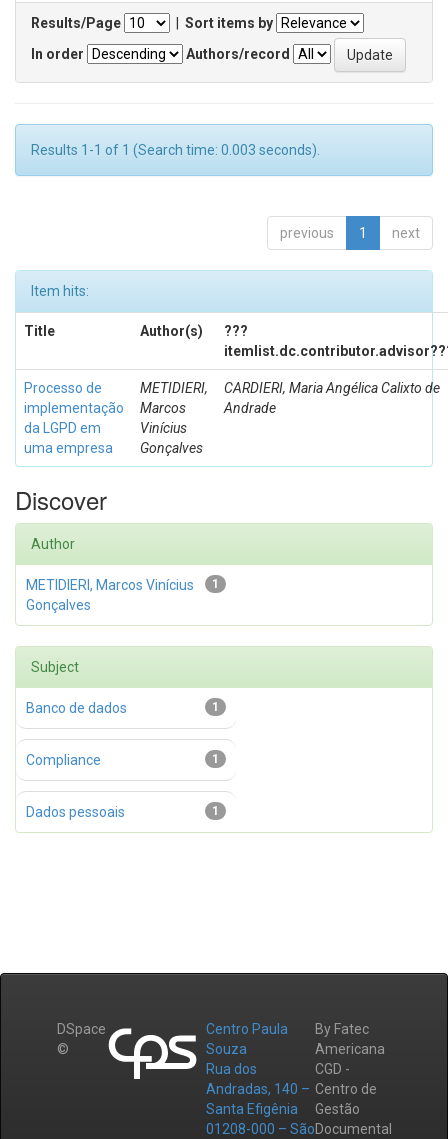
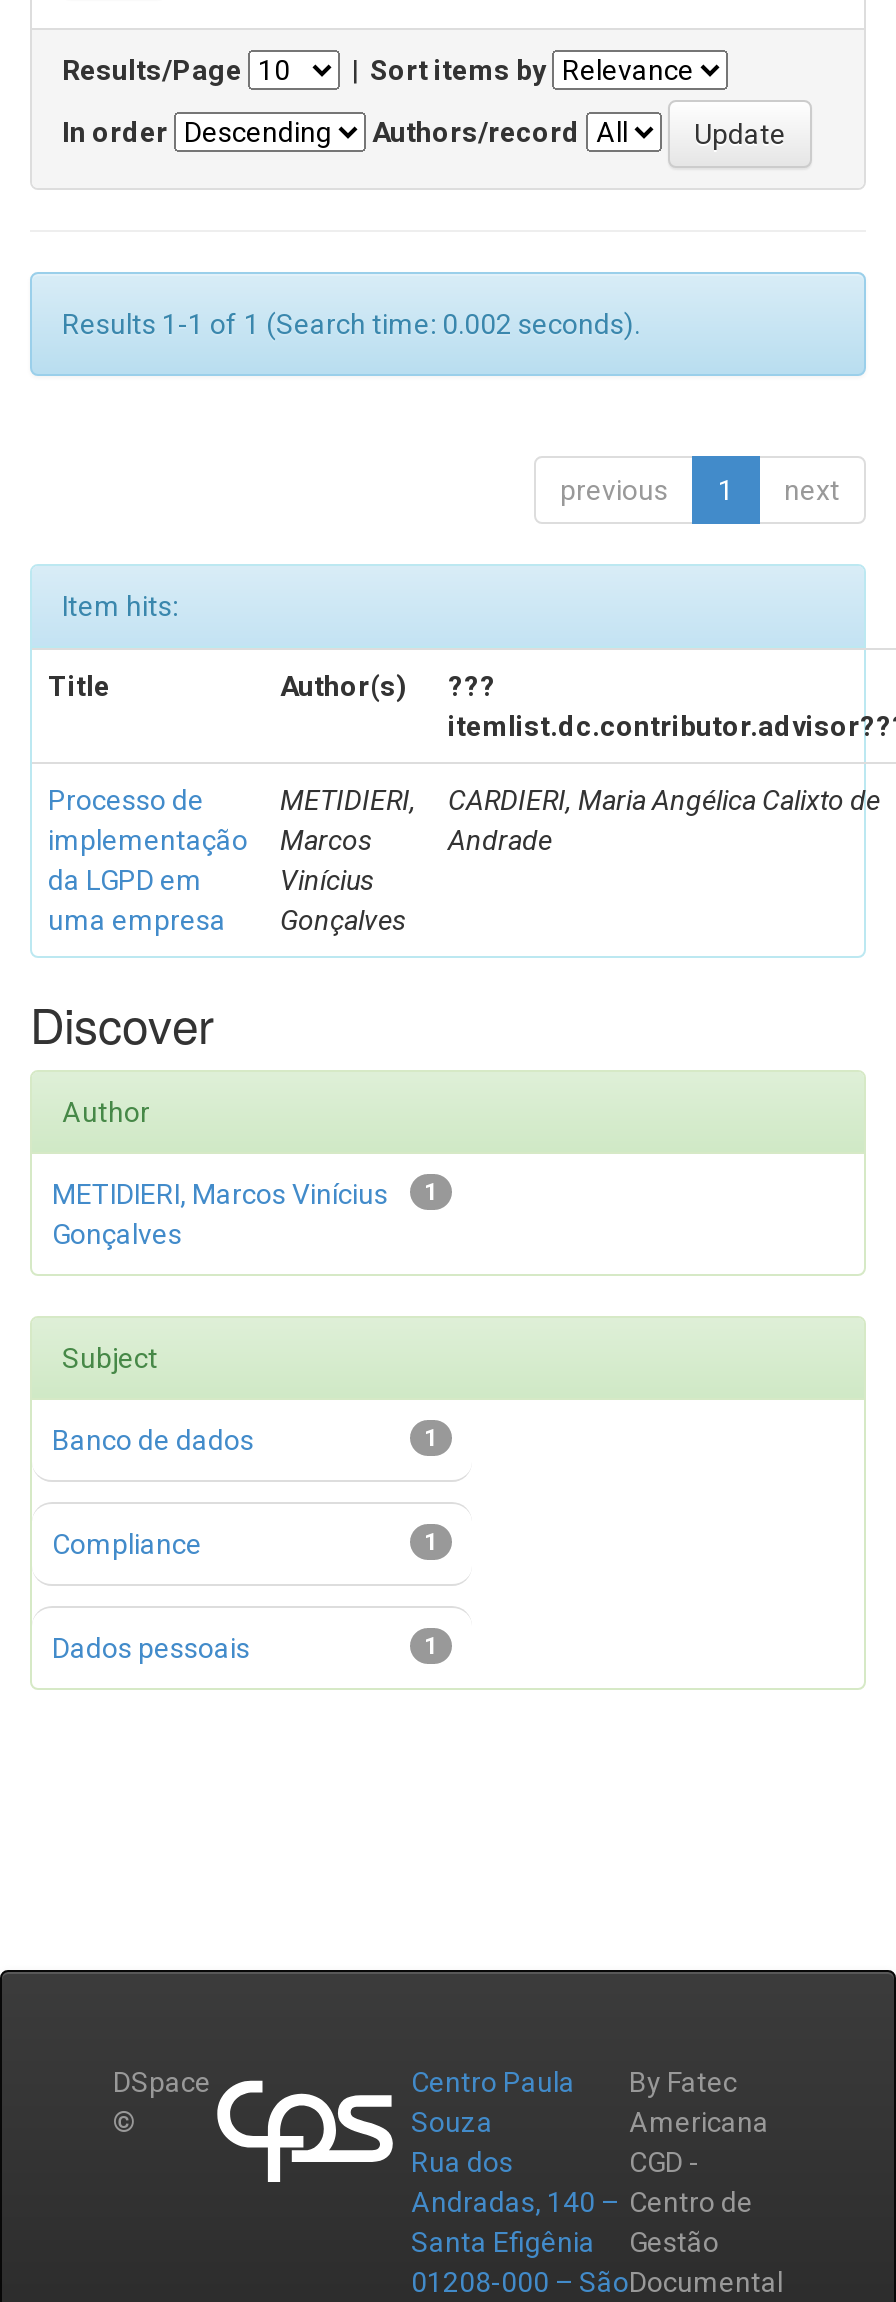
- Results 1-1 of 1 (Search time: 0.003 seconds).
+ Results 1-1 of 1 (Search time: 0.002 seconds).
